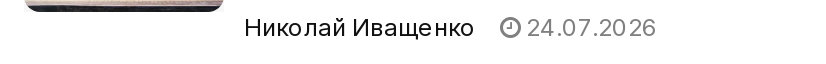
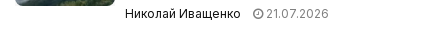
- Николай Иващенко 24.07.2026
+ Николай Иващенко 21.07.2026
